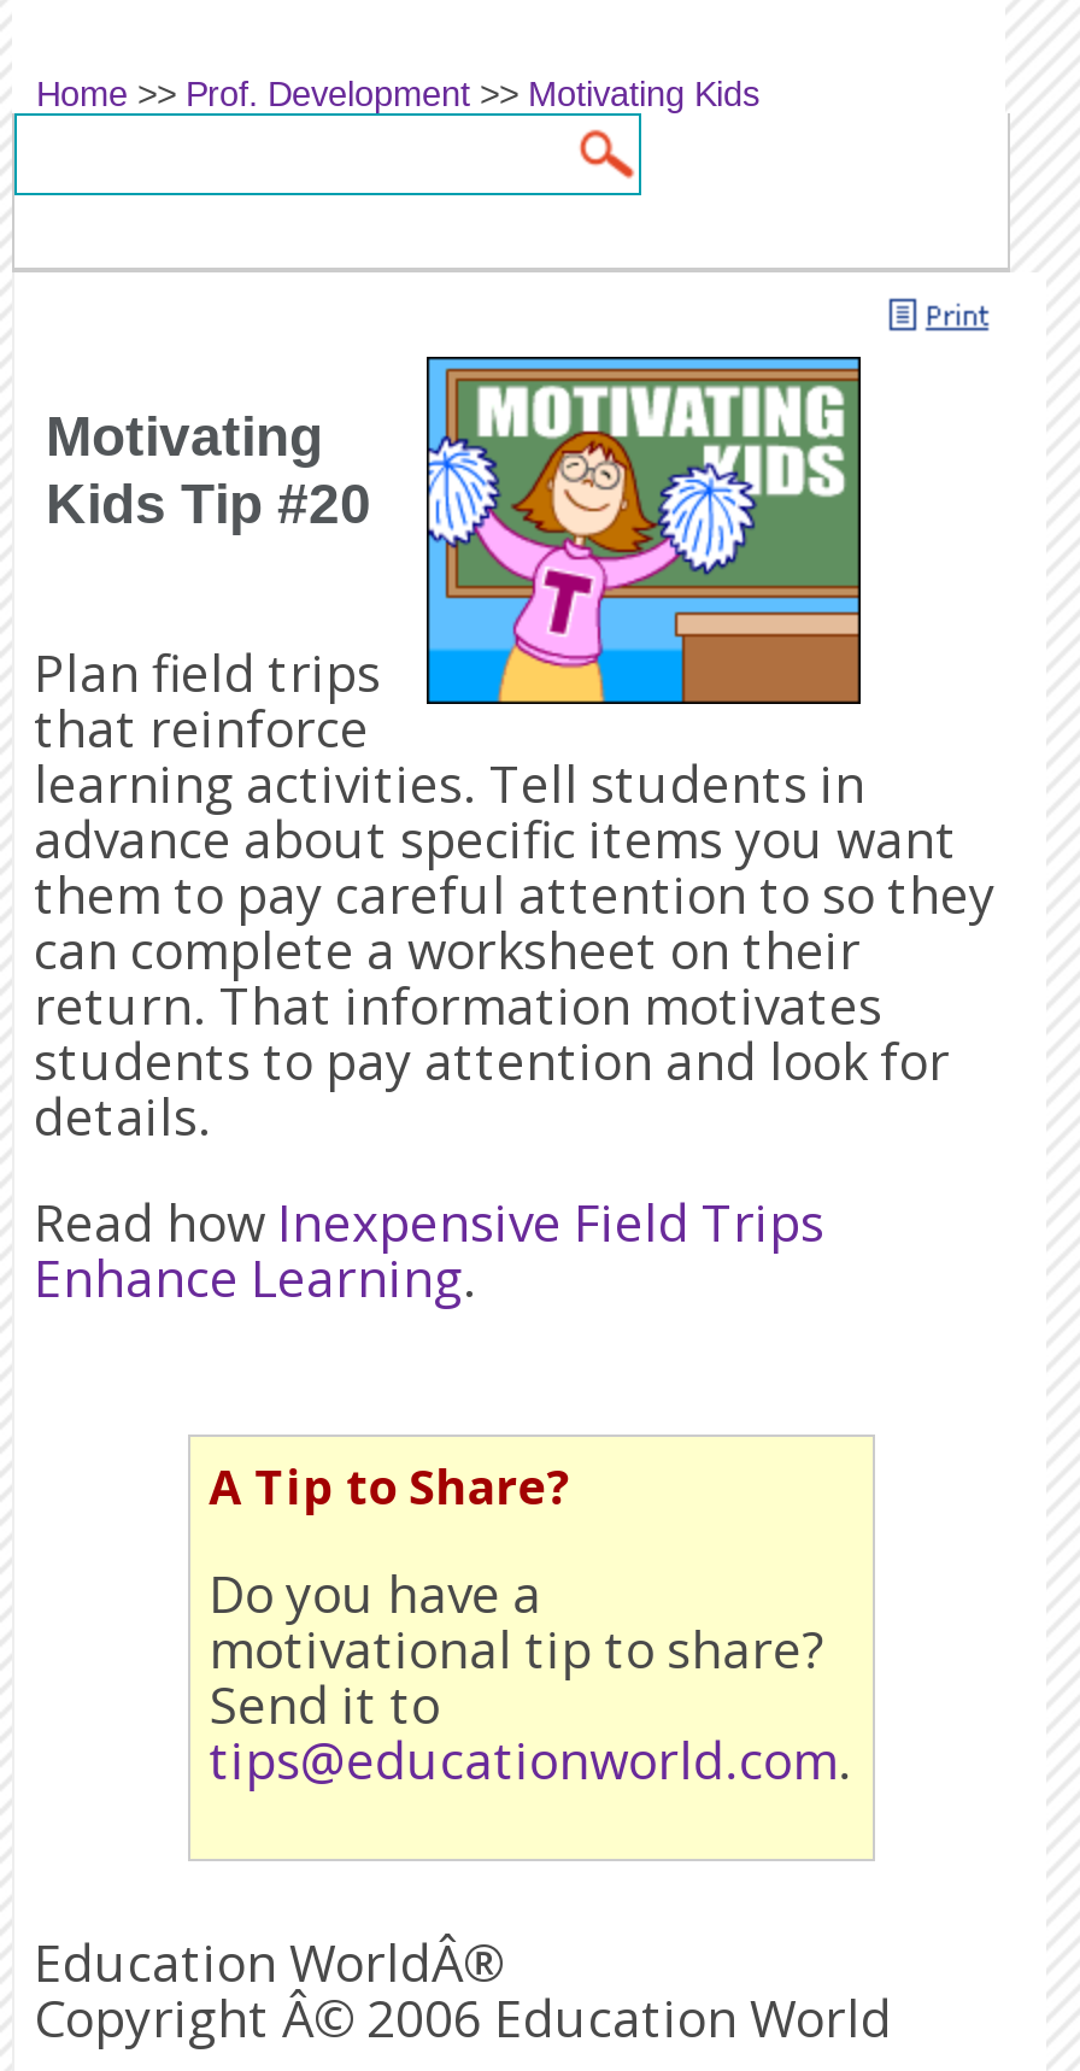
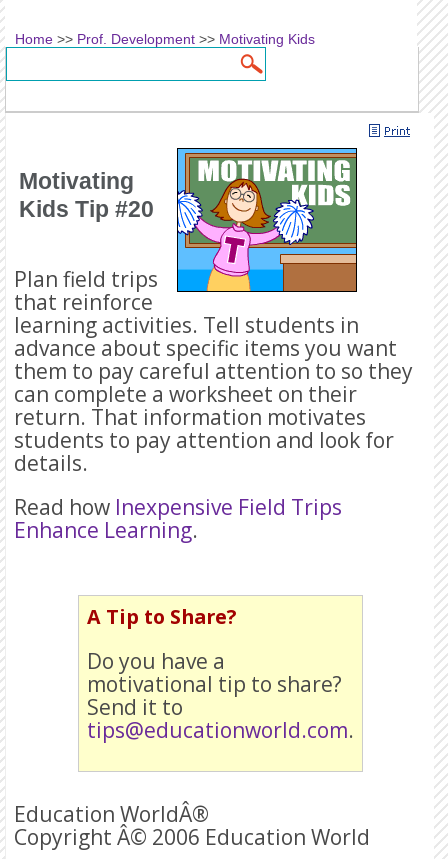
- [image]
+ [image]
